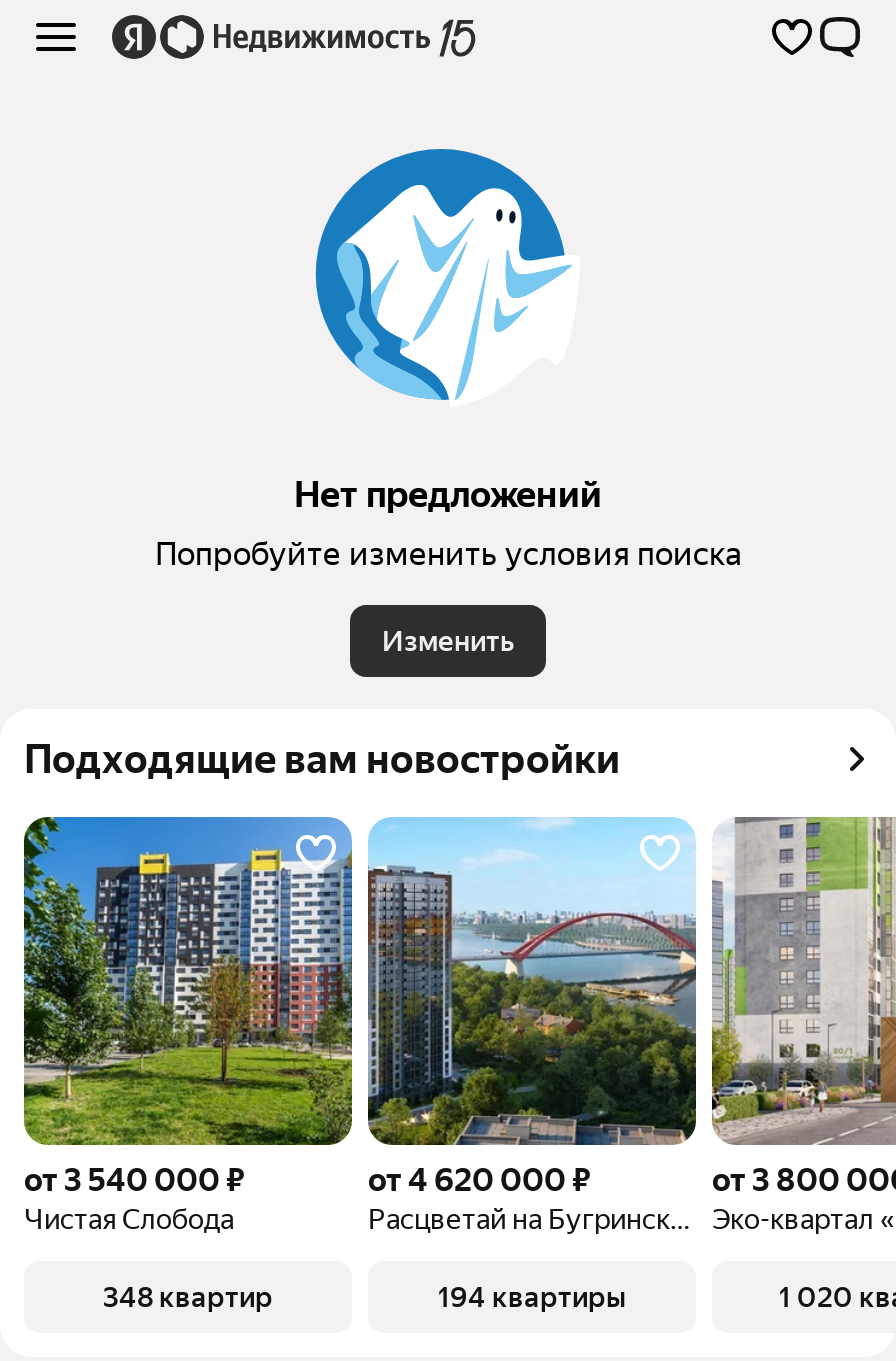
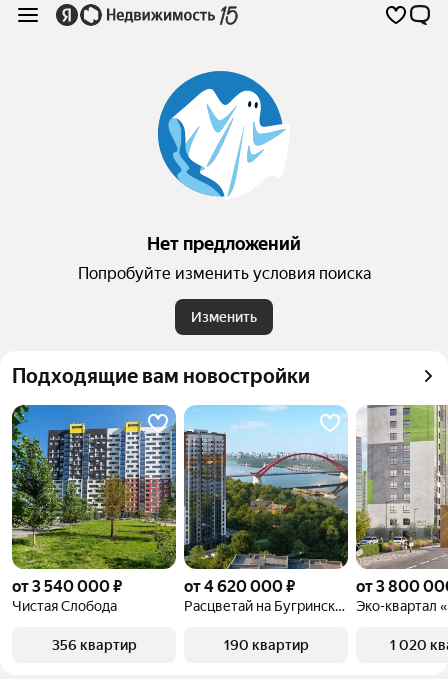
- 348 квартир
+ 356 квартир

- 194 квартиры
+ 190 квартир
